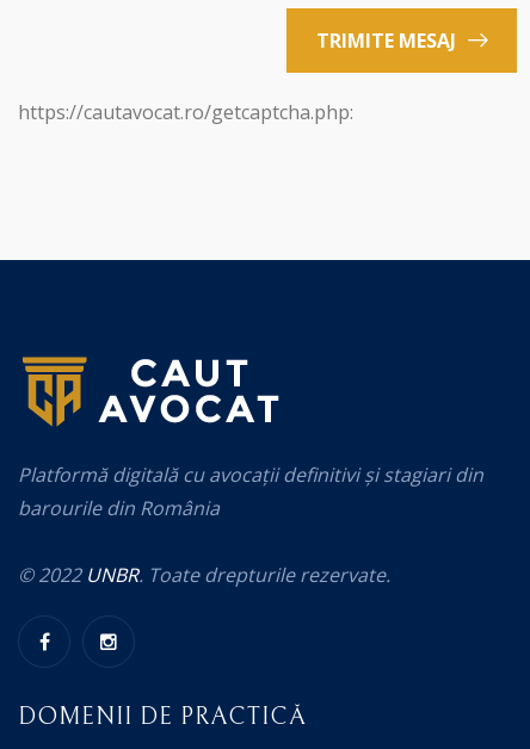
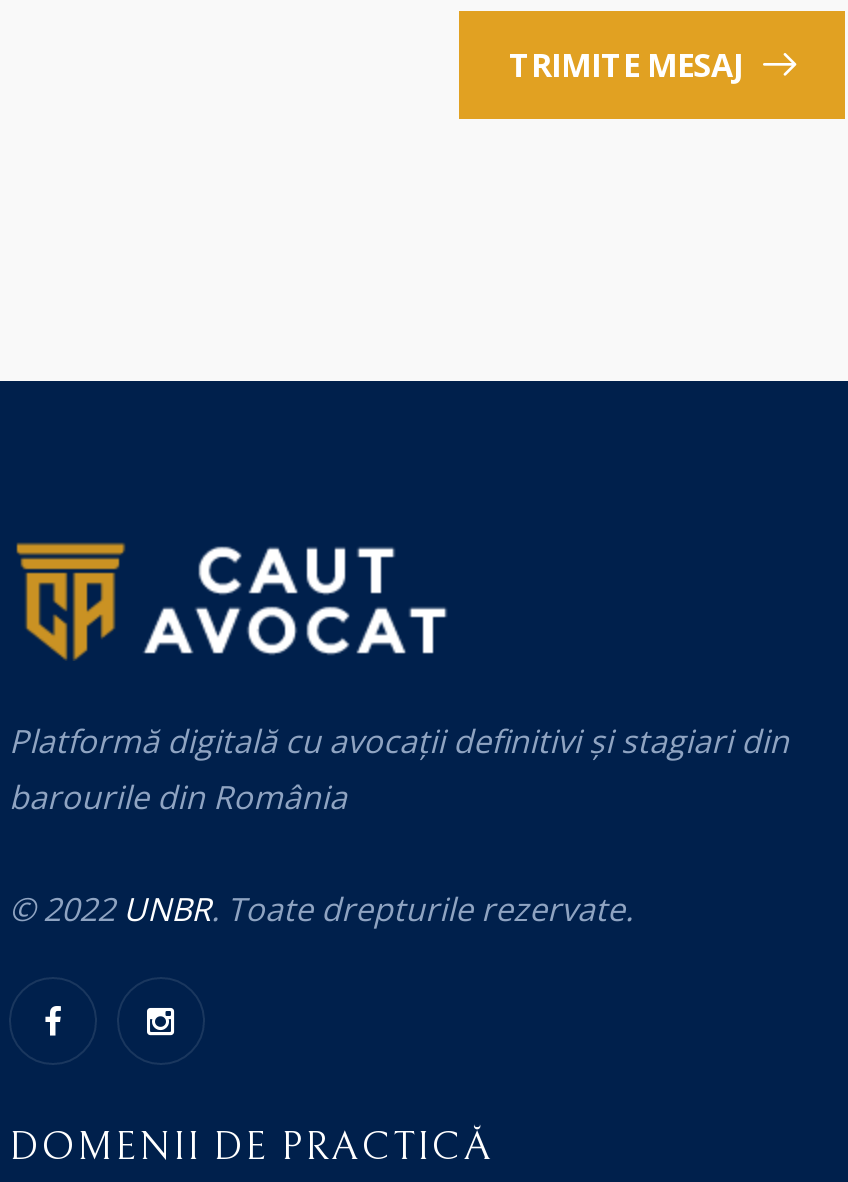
- https://cautavocat.ro/getcaptcha.php:
